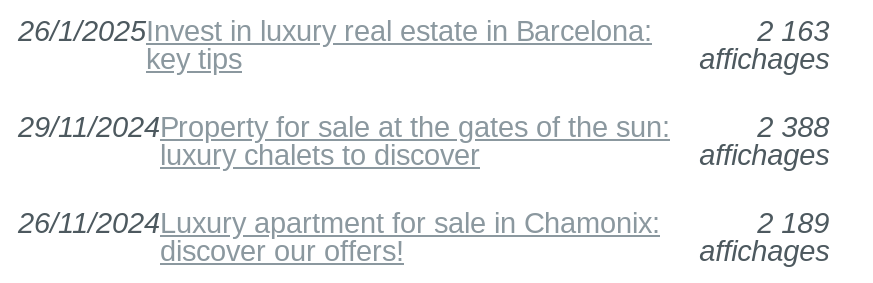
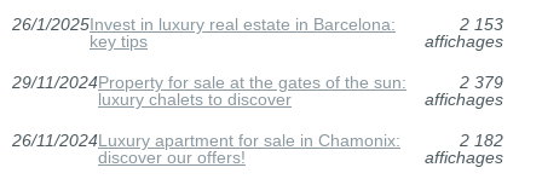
- 2 163
+ 2 153

- 2 388
+ 2 379

- 2 189
+ 2 182
